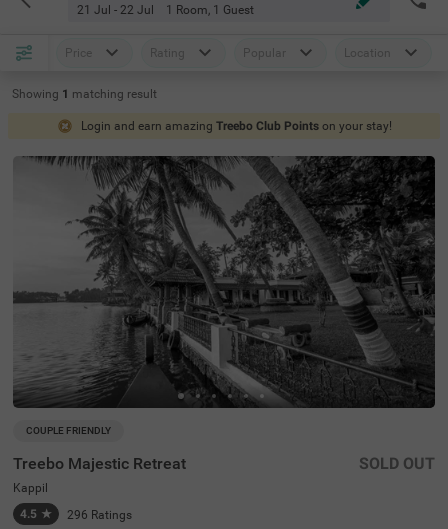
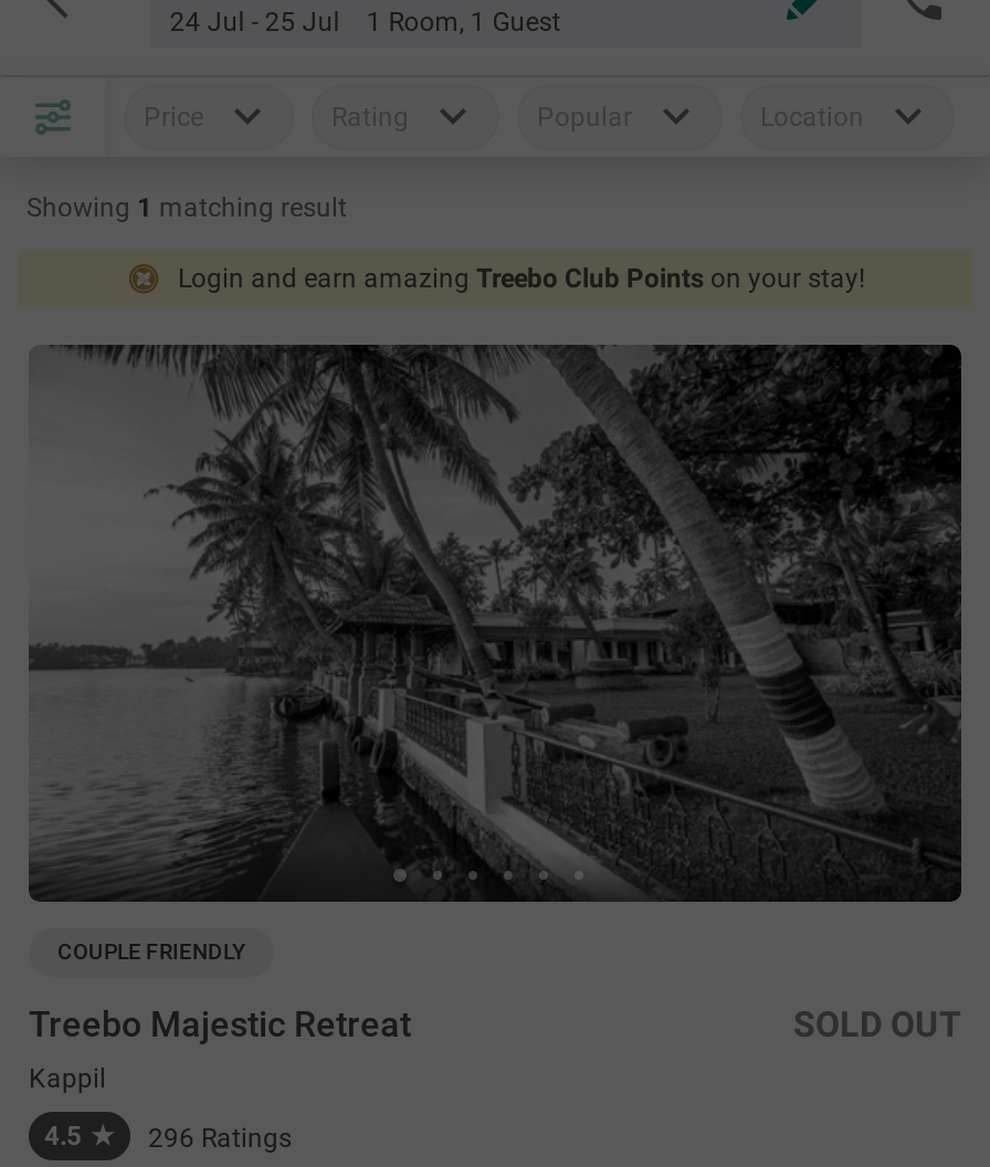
- 21 Jul - 22 Jul 1 Room, 1 Guest
+ 24 Jul - 25 Jul 1 Room, 1 Guest
